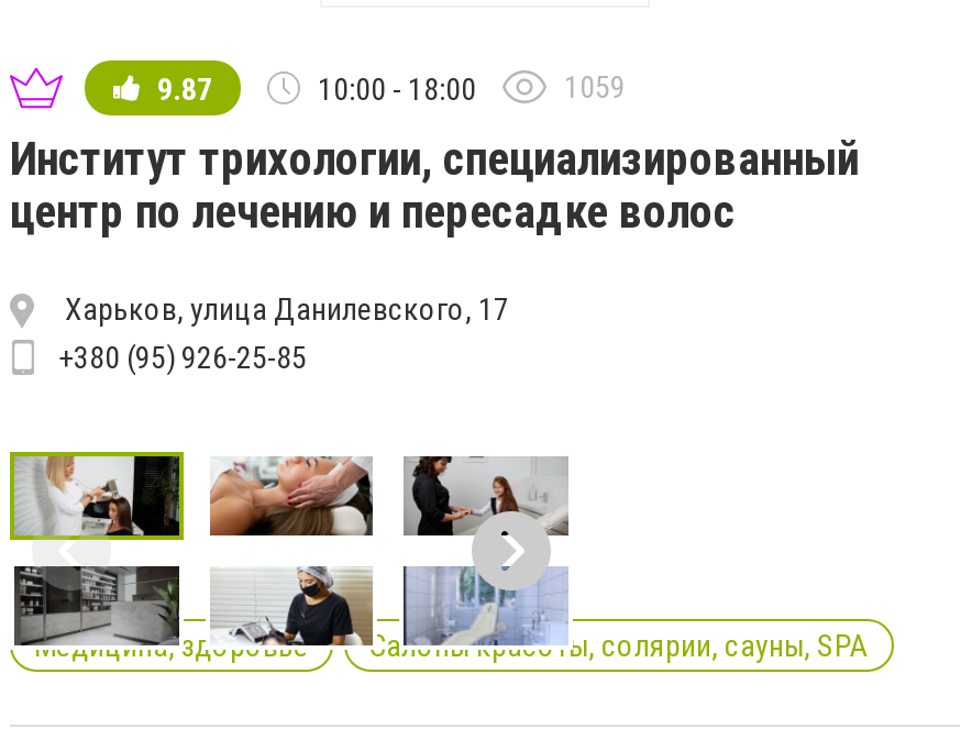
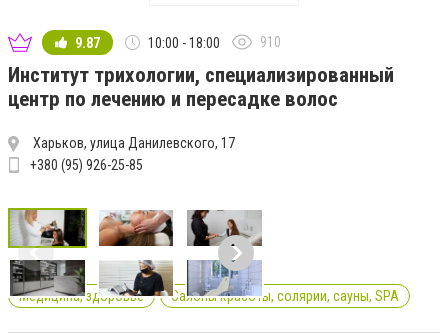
- 1059
+ 910
